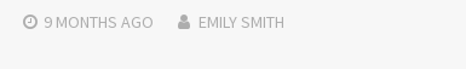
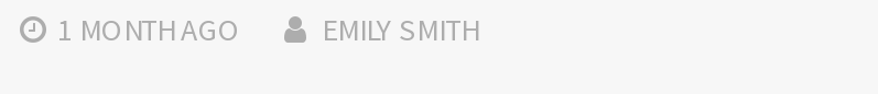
- 9 MONTHSAGO
+ 1 MONTHAGO
